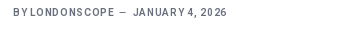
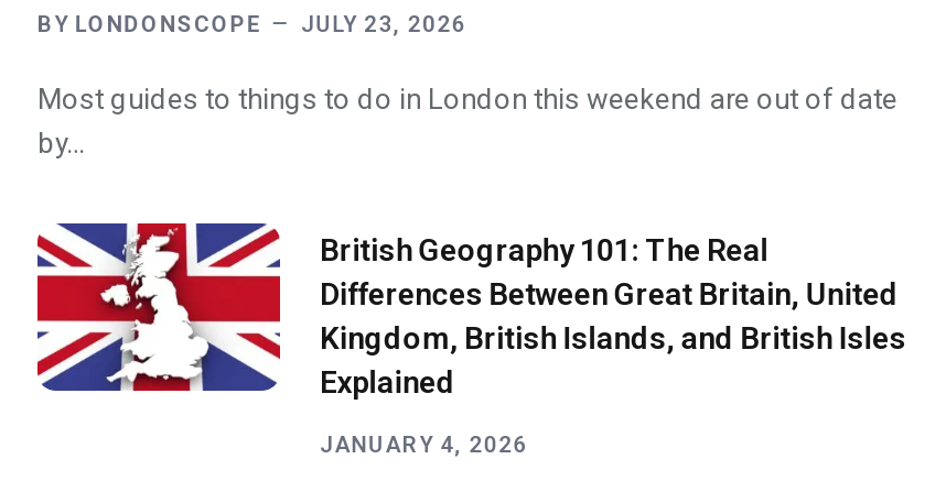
+ [image]
+ JULY 23, 2026
+ Most guides to things to do in London this weekend are out of date
+ by…
+ British Geography 101: The Real
+ Differences Between Great Britain, United
+ Kingdom, British Islands, and British Isles
+ Explained
